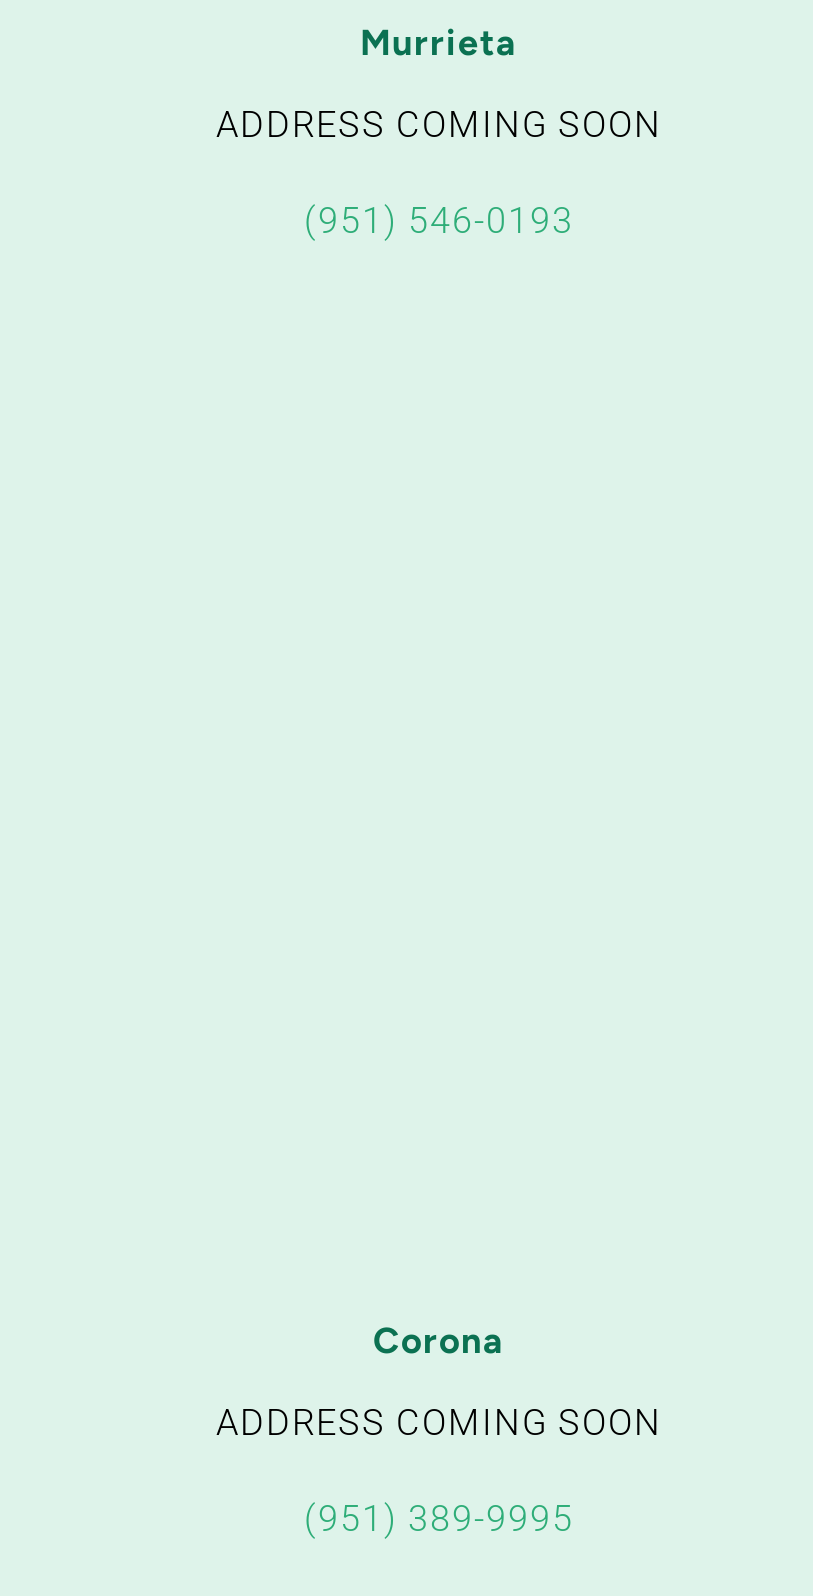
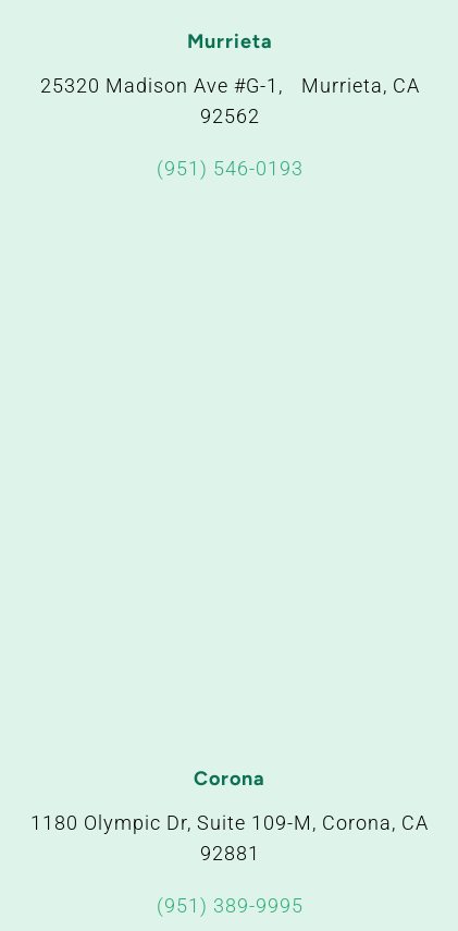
- ADDRESS COMING SOON
+ 25320 Madison Ave #G-1, Murrieta, CA
+ 92562

- ADDRESS COMING SOON
+ 1180 Olympic Dr, Suite 109-M, Corona, CA
+ 92881
